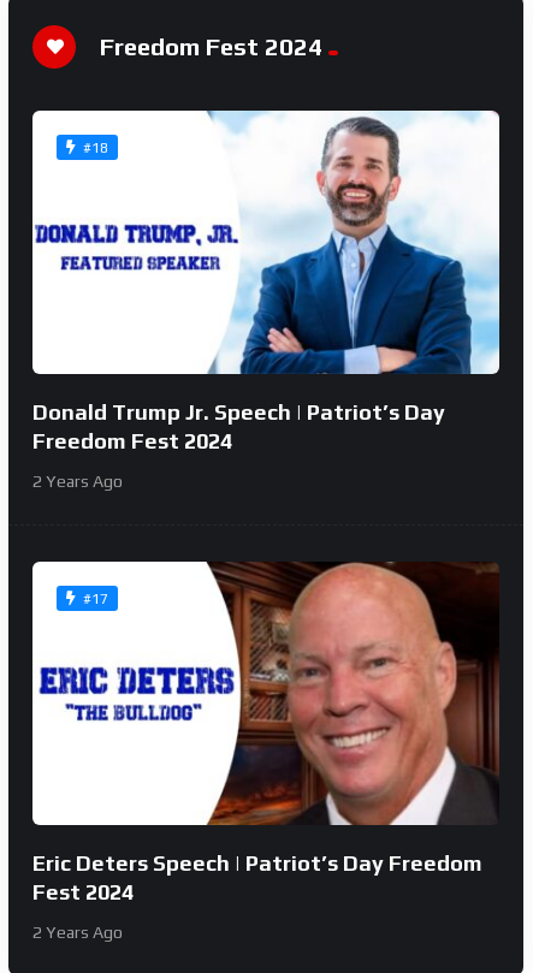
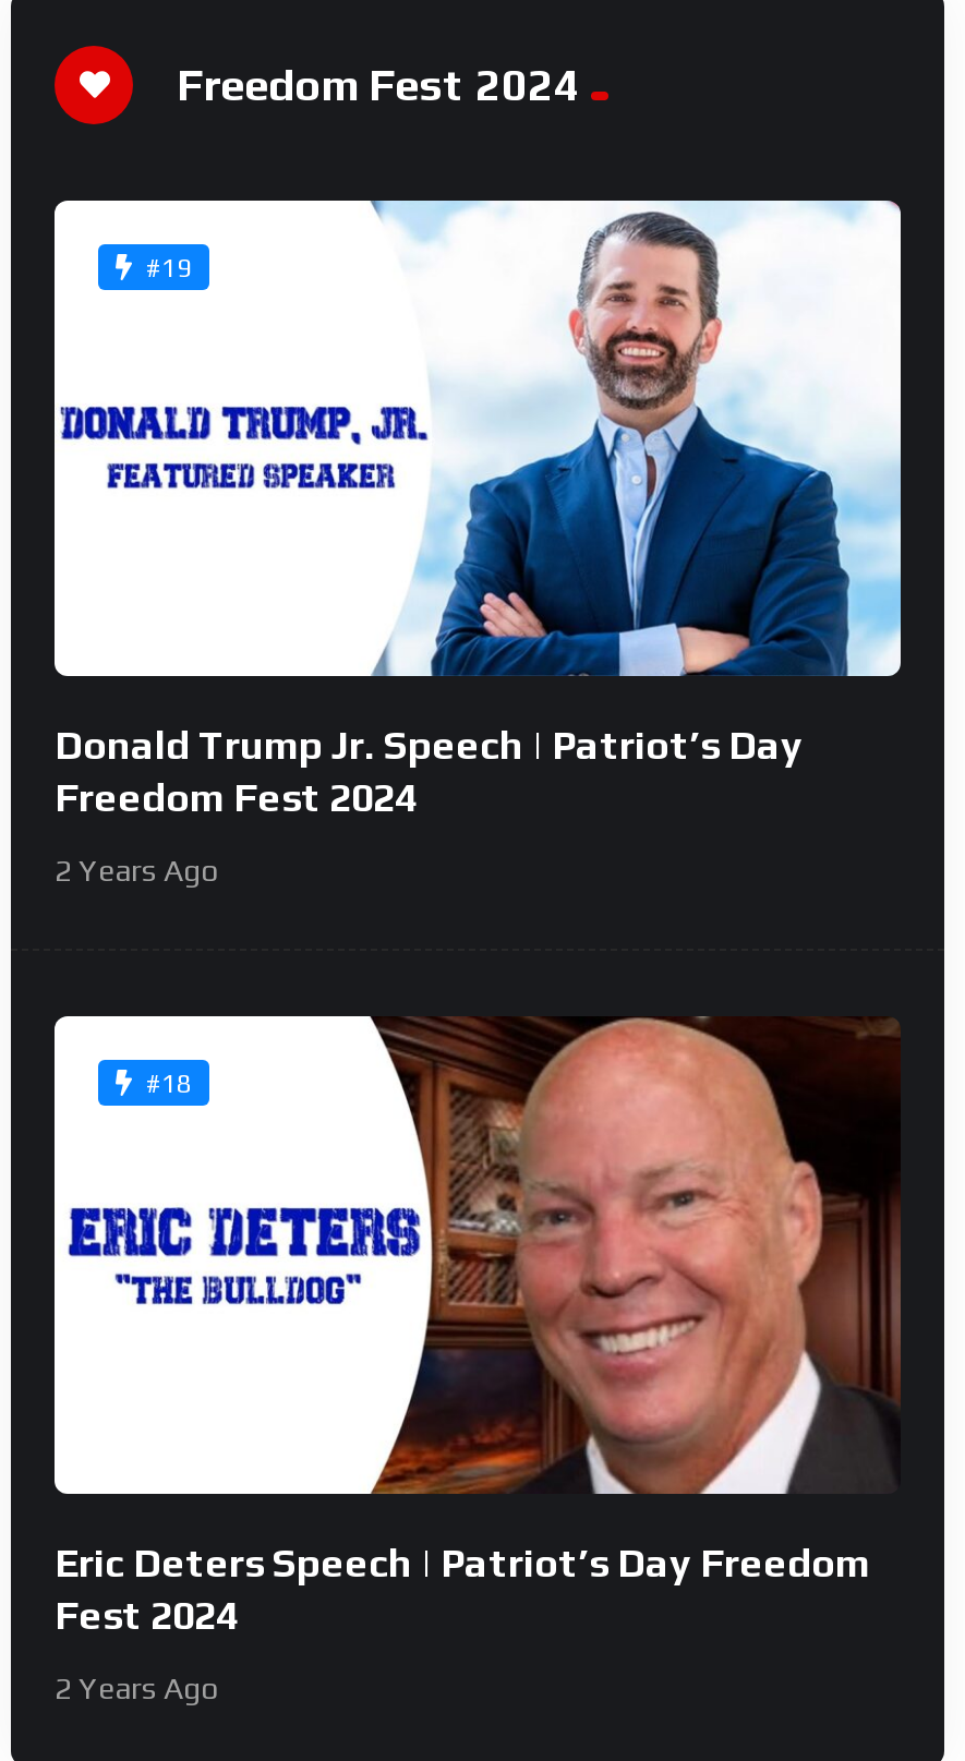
- #18
+ #19

- #17
+ #18
